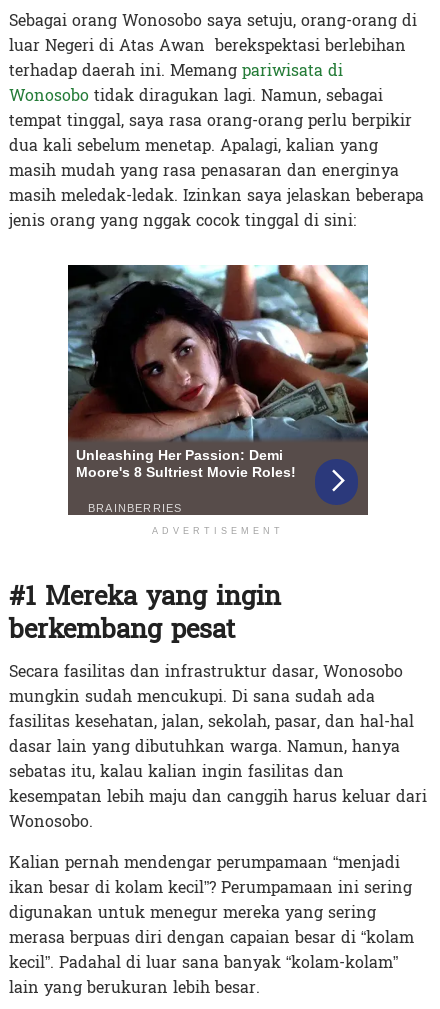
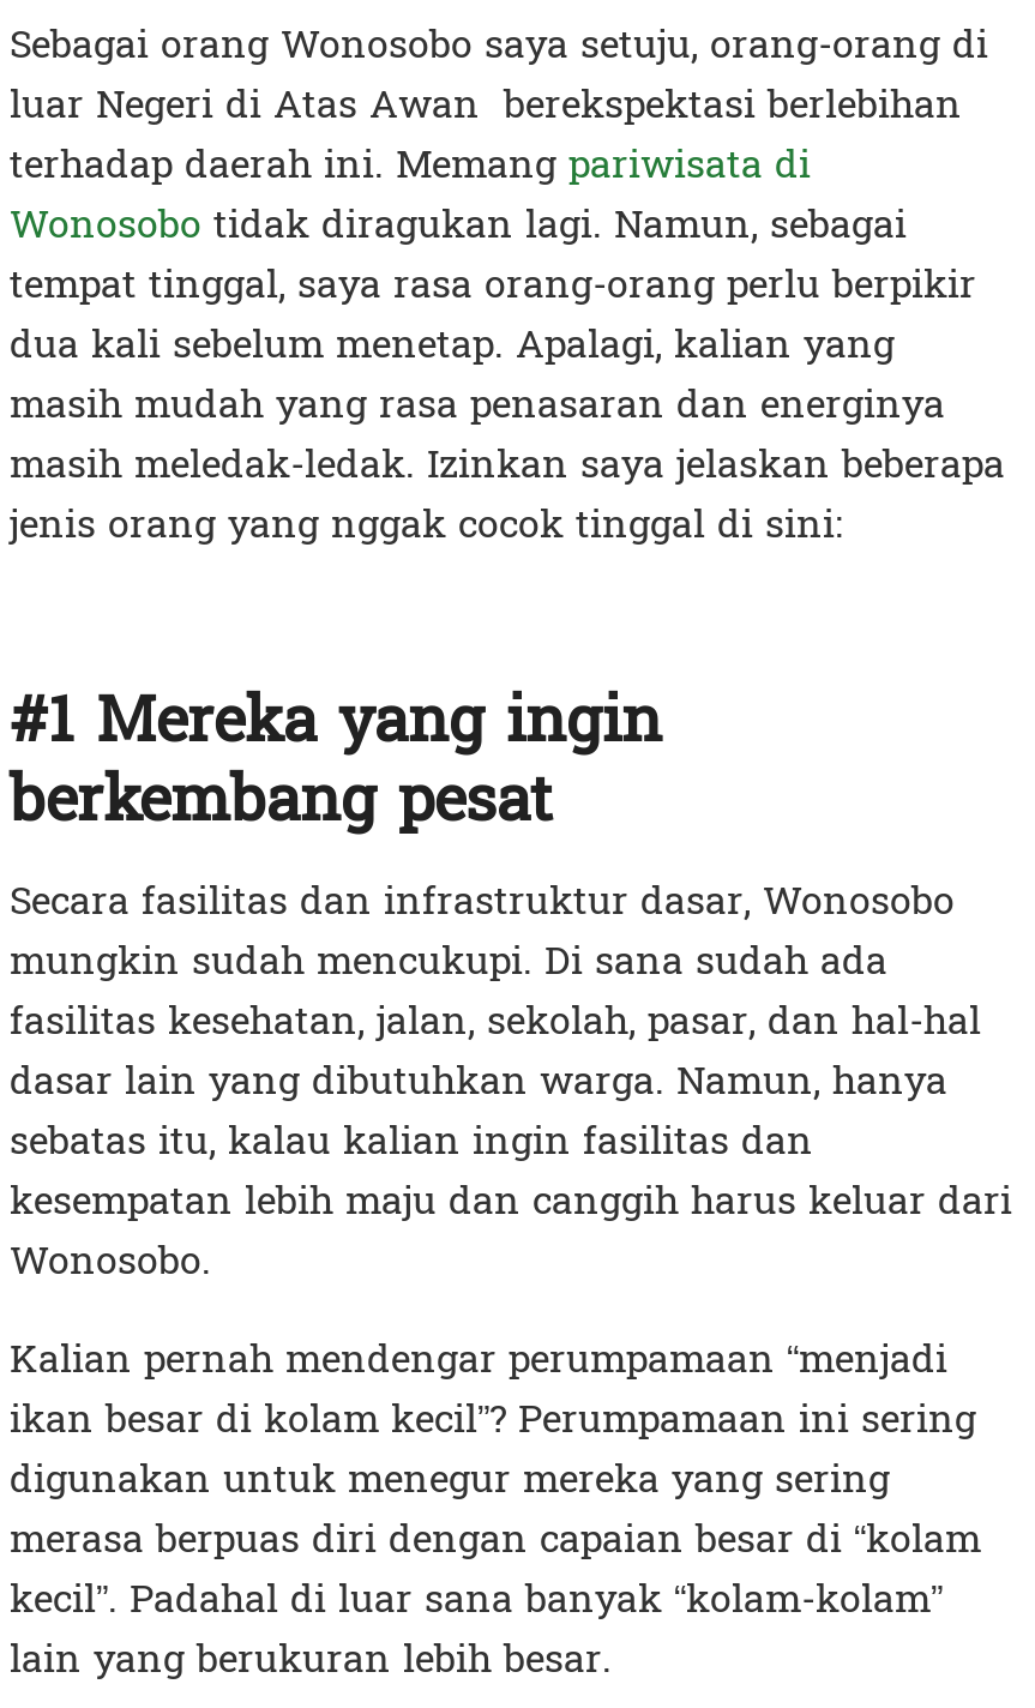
- [image]
- ADVERTISEMENT
